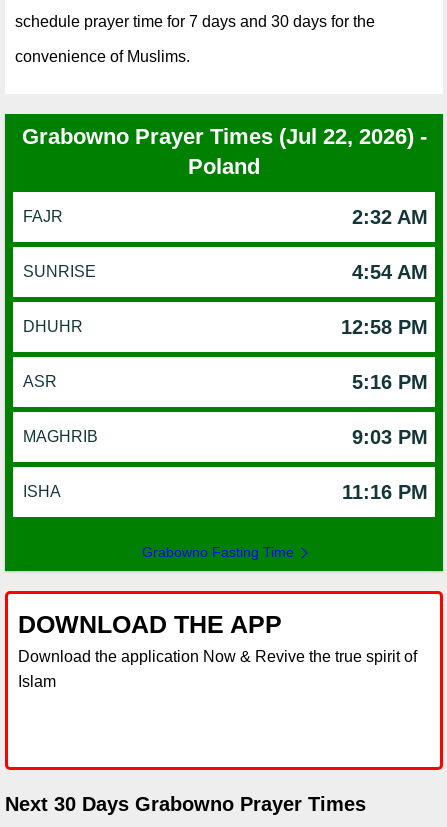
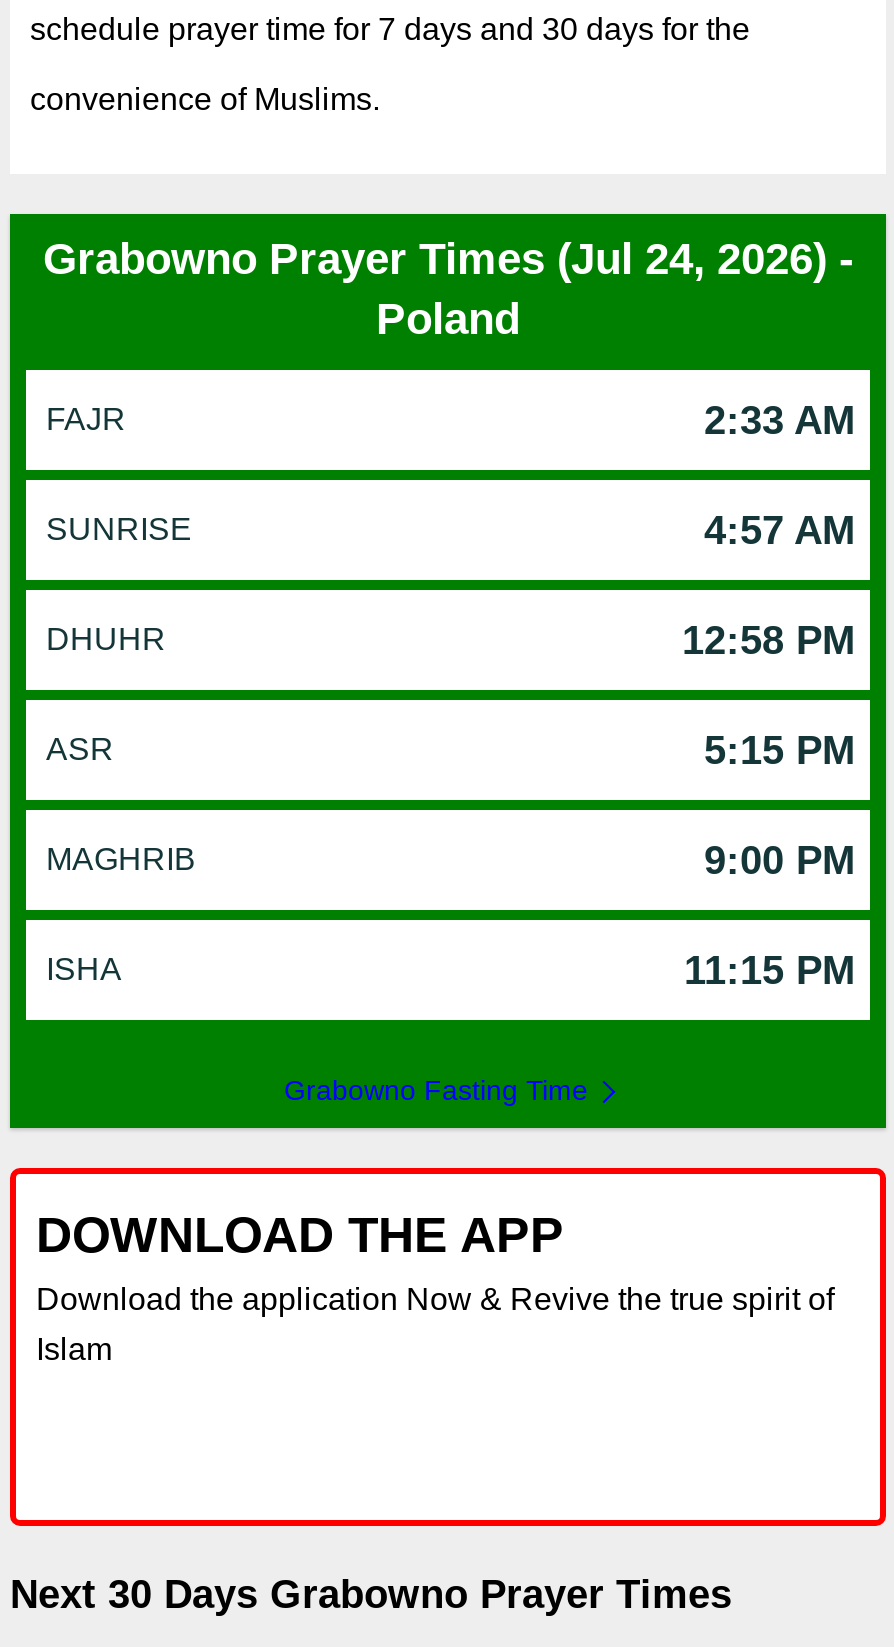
- Grabowno Prayer Times (Jul 22, 2026) -
+ Grabowno Prayer Times (Jul 24, 2026) -

- 2:32 AM
+ 2:33 AM

- 4:54 AM
+ 4:57 AM

- 5:16 PM
+ 5:15 PM

- 9:03 PM
+ 9:00 PM

- 11:16 PM
+ 11:15 PM
